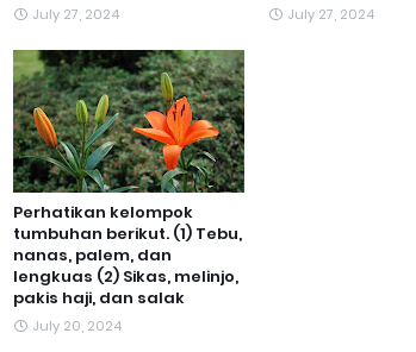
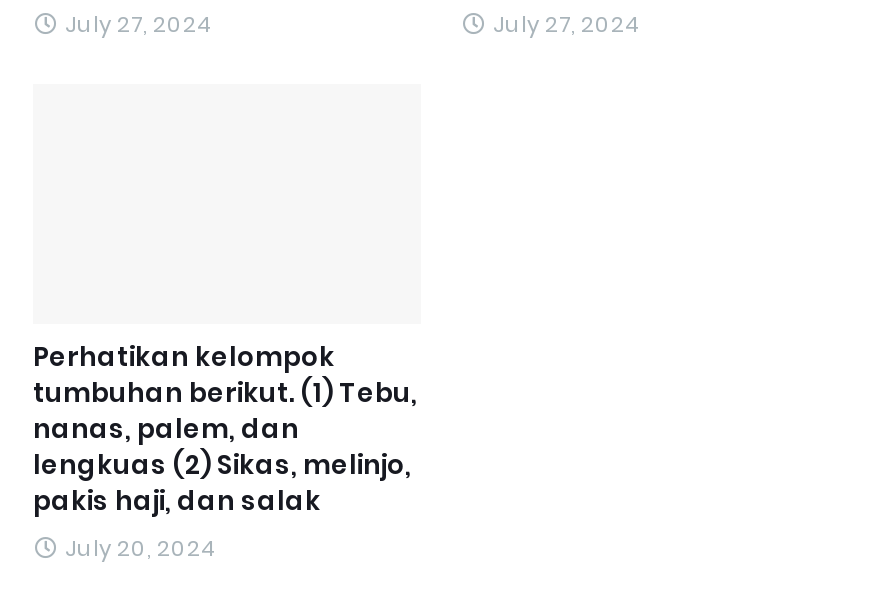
- [image]
